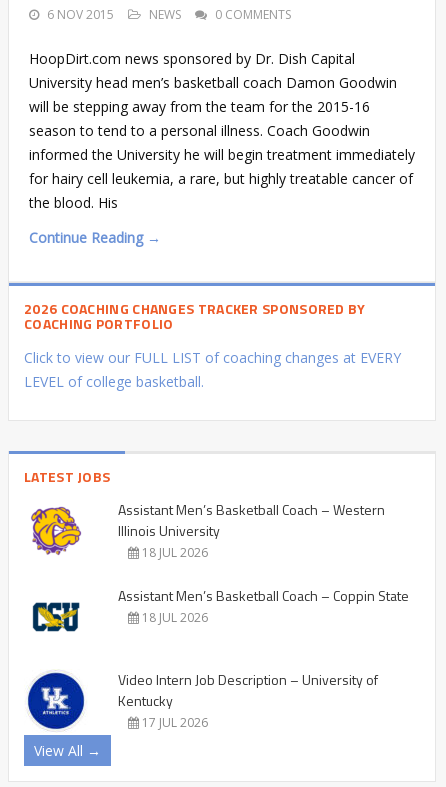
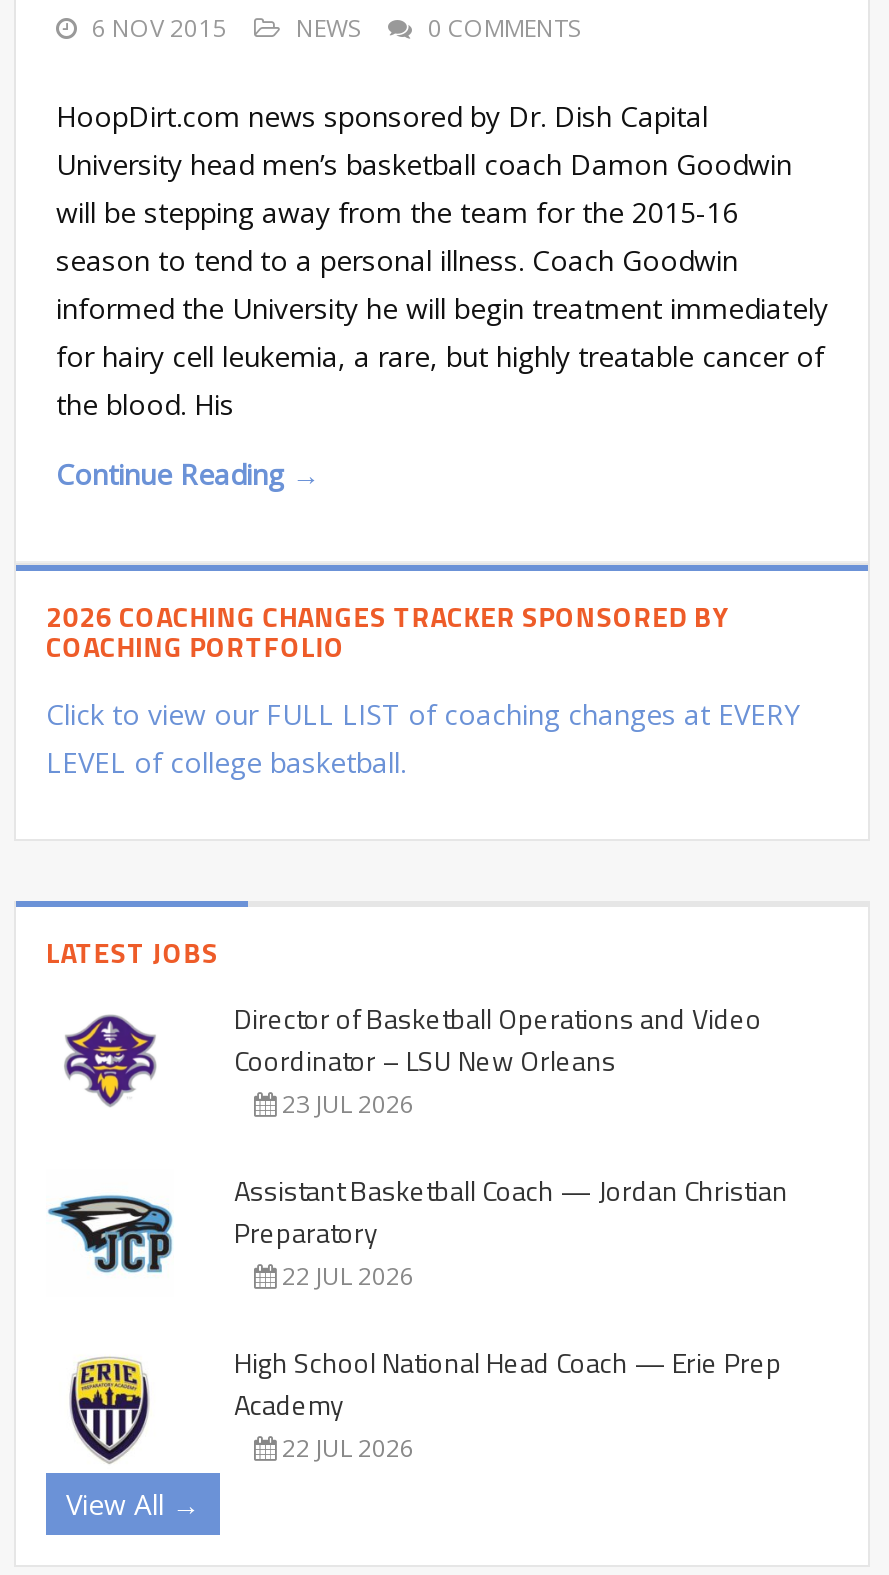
- [image]
- Assistant Men’s Basketball Coach – Western
- Illinois University
- 18 JUL 2026
+ [image]
+ Director of Basketball Operations and Video
+ Coordinator – LSU New Orleans
+ 23 JUL 2026

- [image]
- Assistant Men’s Basketball Coach – Coppin State
- 18 JUL 2026
+ [image]
+ Assistant Basketball Coach — Jordan Christian
+ Preparatory
+ 22 JUL 2026

- [image]
- Video Intern Job Description – University of
- Kentucky
- 17 JUL 2026
+ [image]
+ High School National Head Coach — Erie Prep
+ Academy
+ 22 JUL 2026
